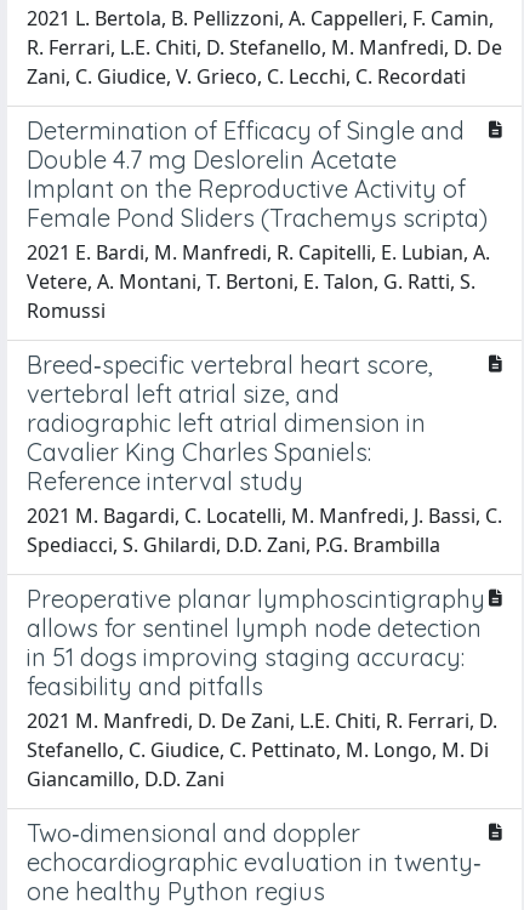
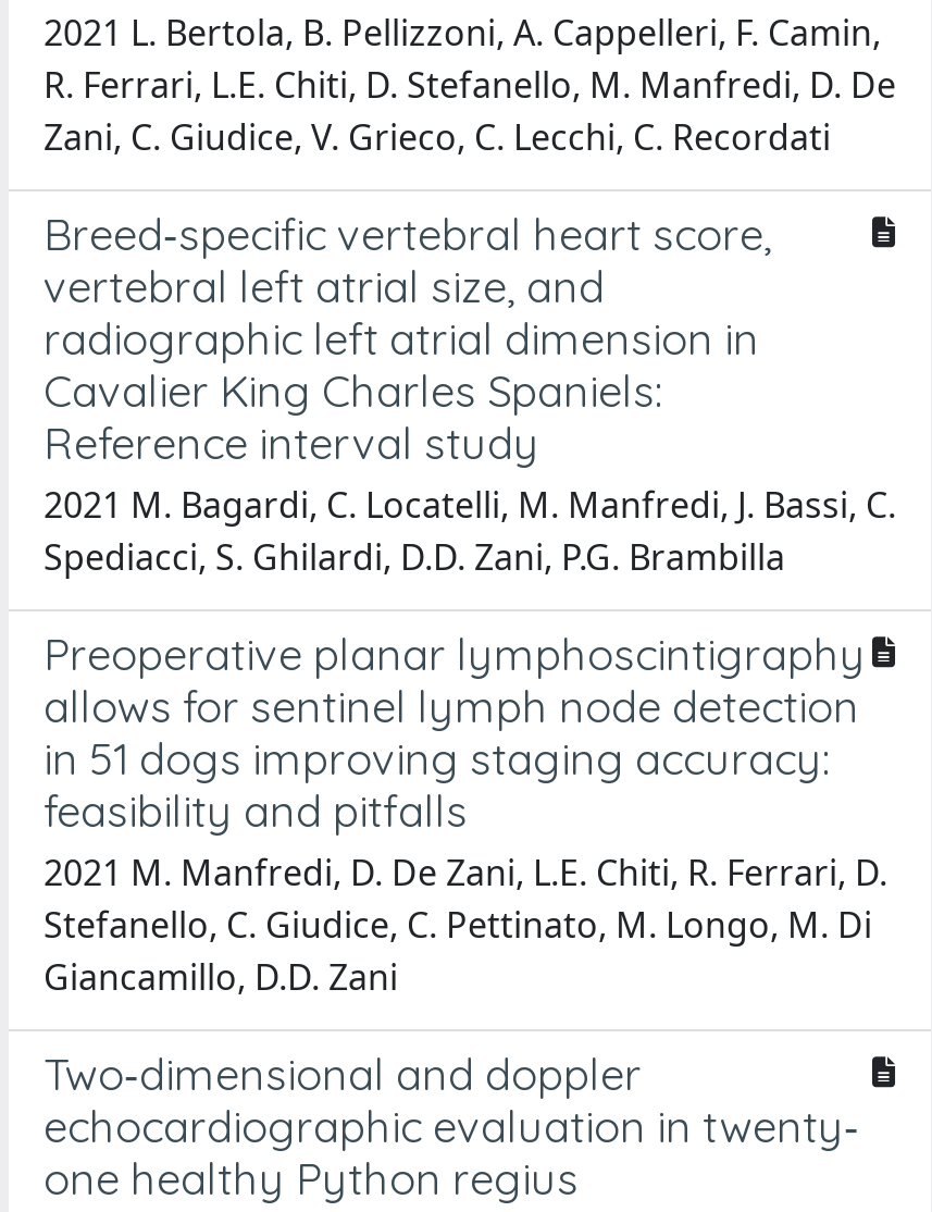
- Determination of Efficacy of Single and
- Double 4.7 mg Deslorelin Acetate
- Implant on the Reproductive Activity of
- Female Pond Sliders (Trachemys scripta)
- 2021 E. Bardi, M. Manfredi, R. Capitelli, E. Lubian, A.
- Vetere, A. Montani, T. Bertoni, E. Talon, G. Ratti, S.
- Romussi
